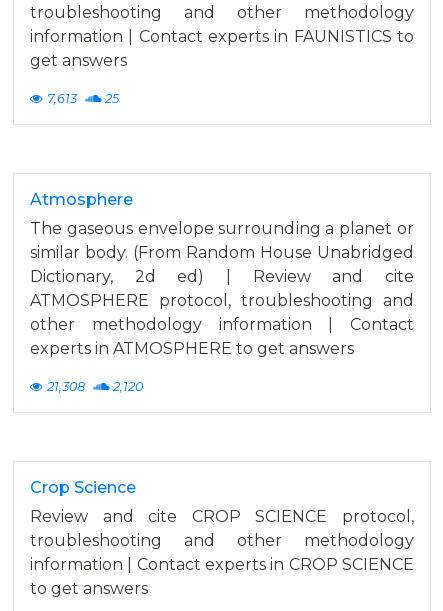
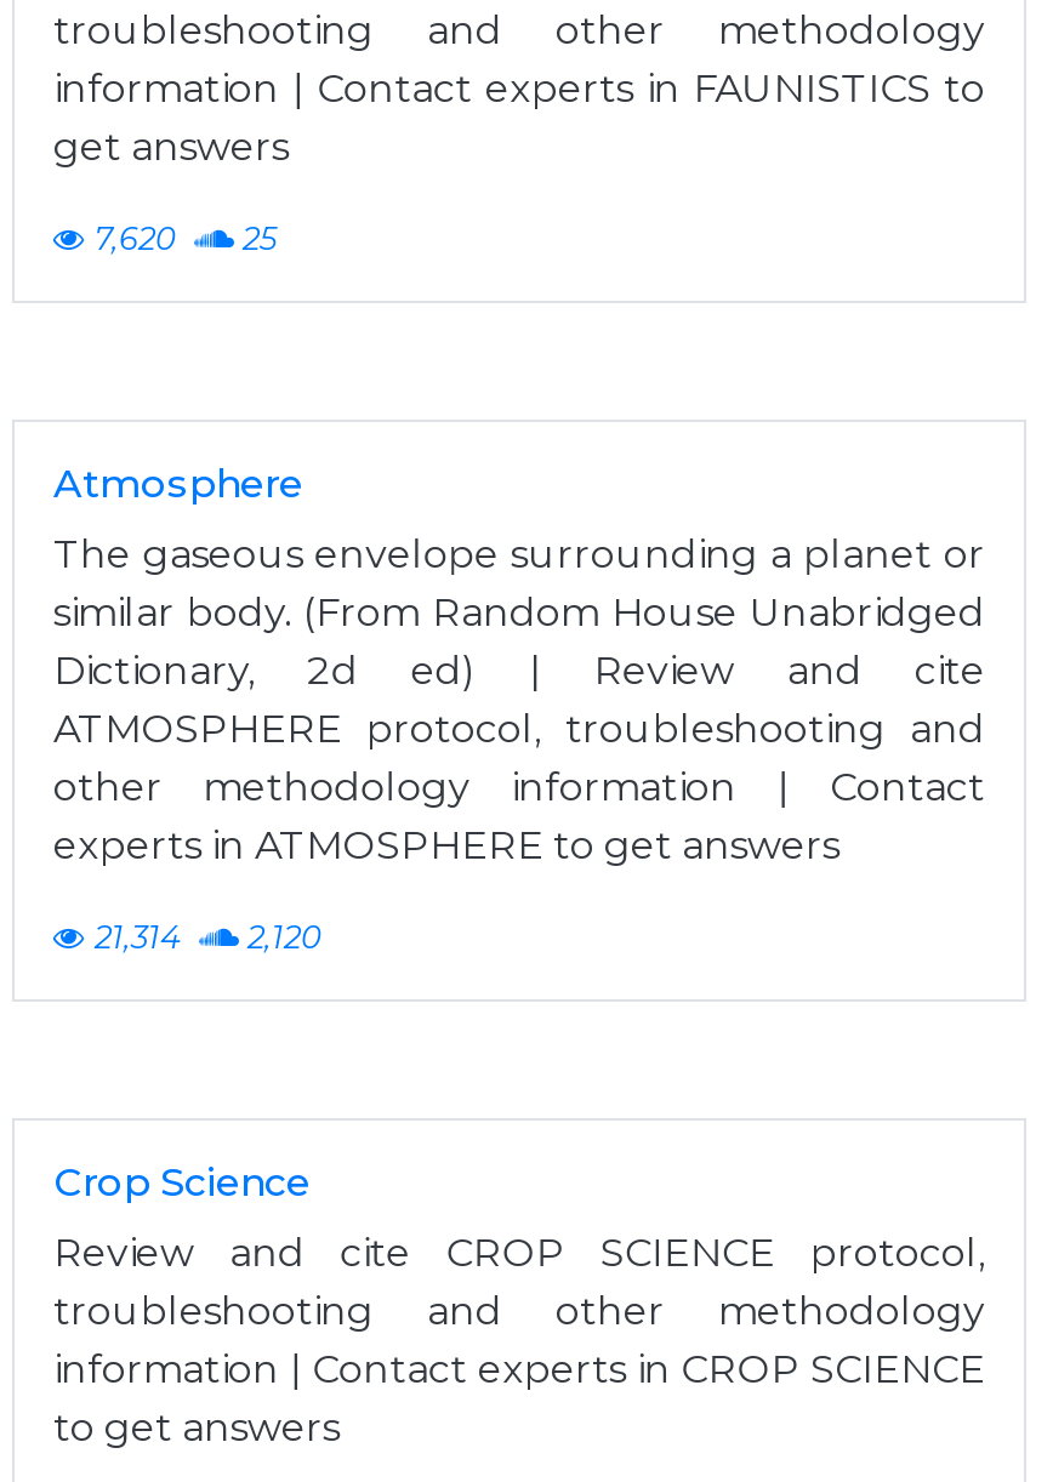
- 7,613 25
+ 7,620 25

- 21,308 2,120
+ 21,314 2,120
